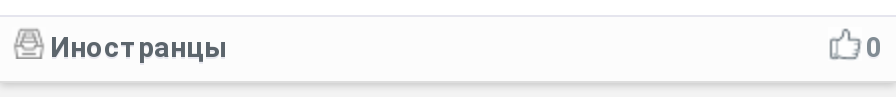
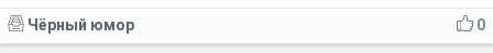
- Иностранцы
+ Чёрный юмор
